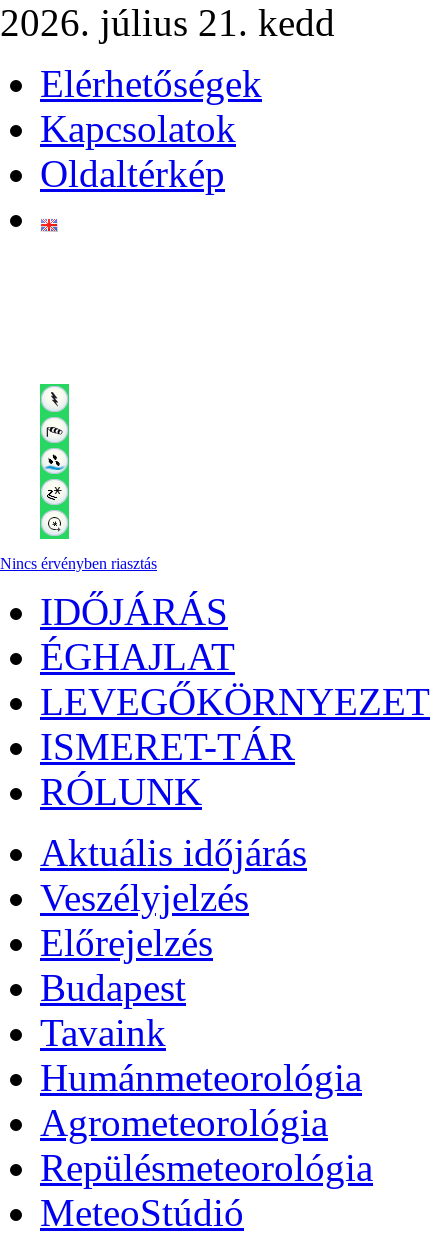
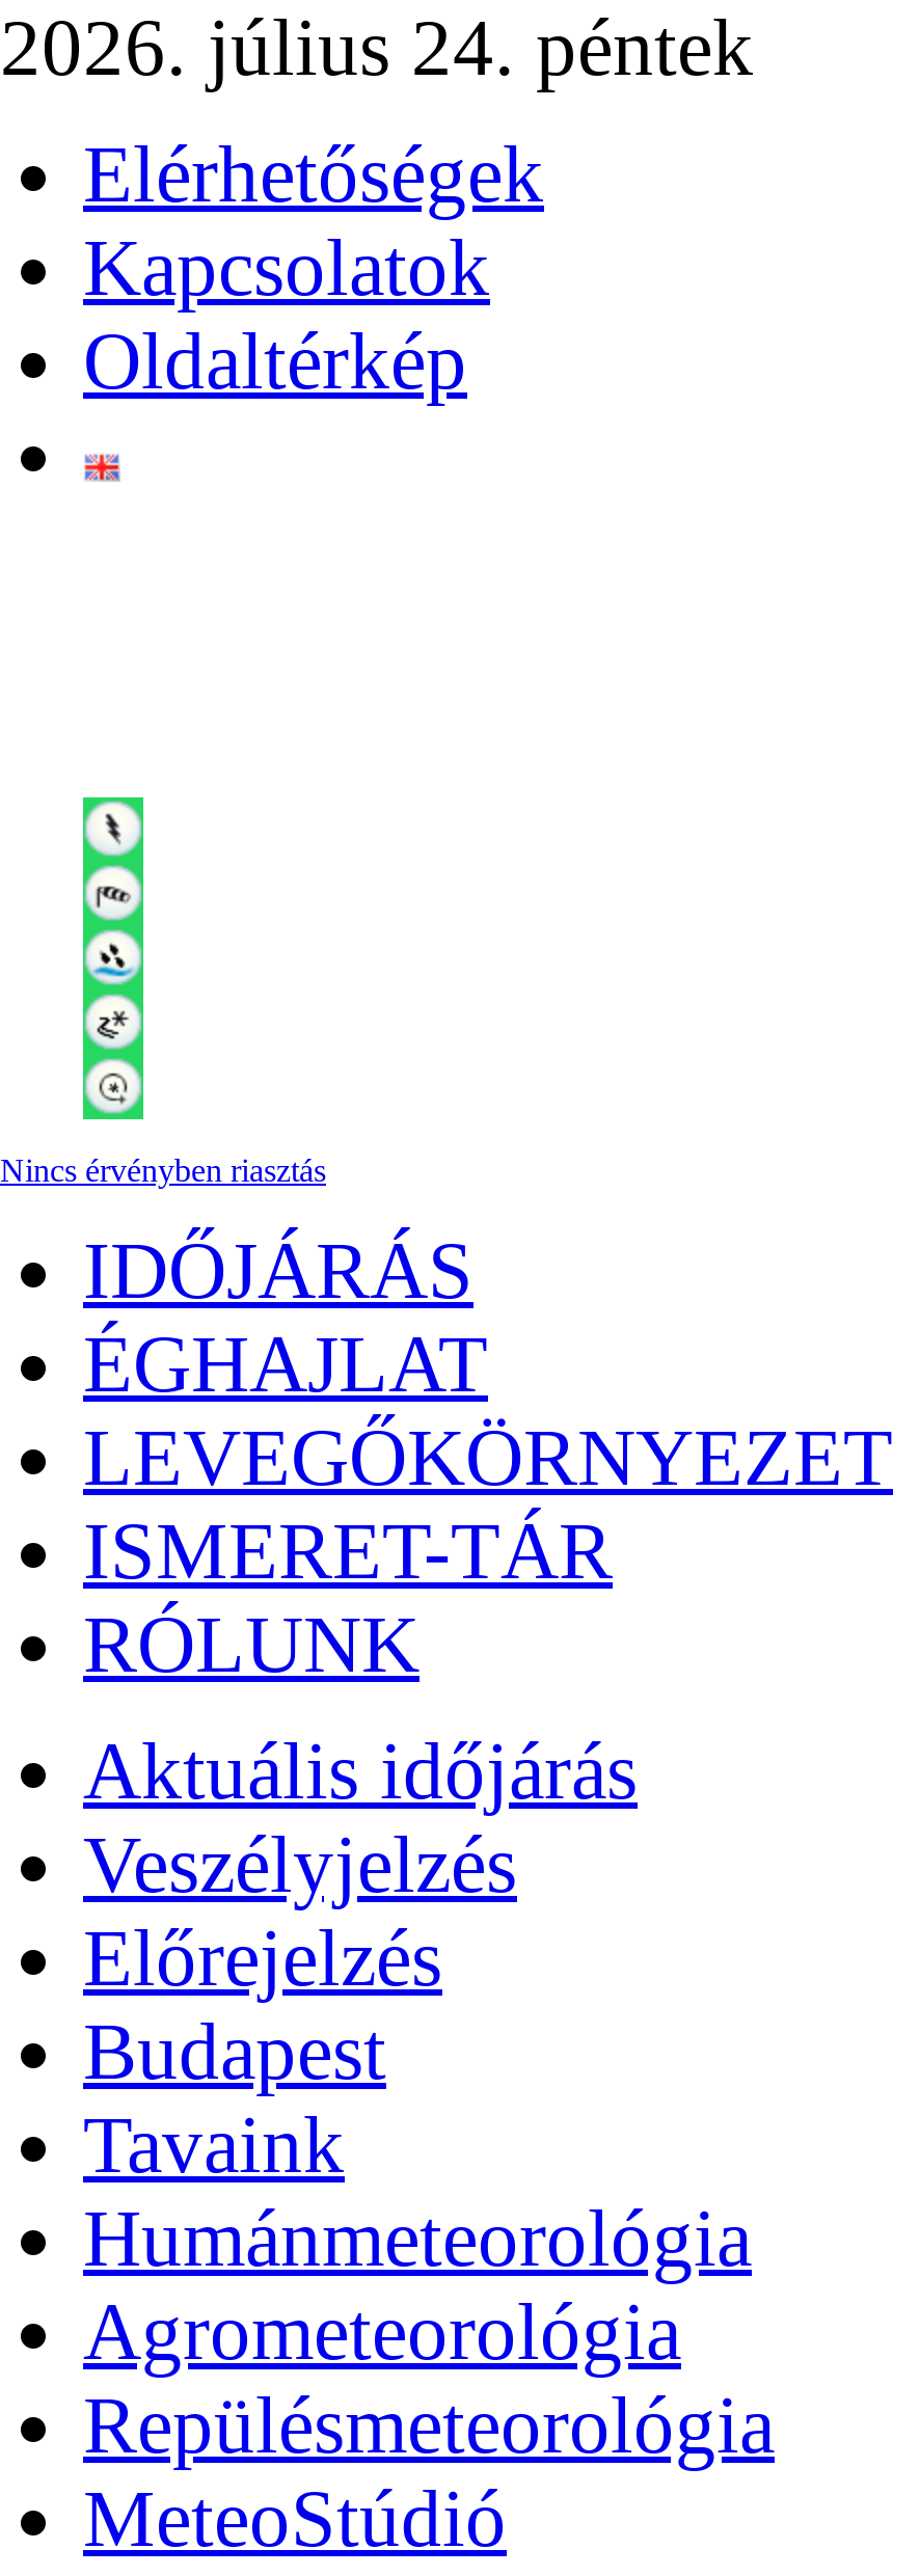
- 2026. július 21. kedd
+ 2026. július 24. péntek
